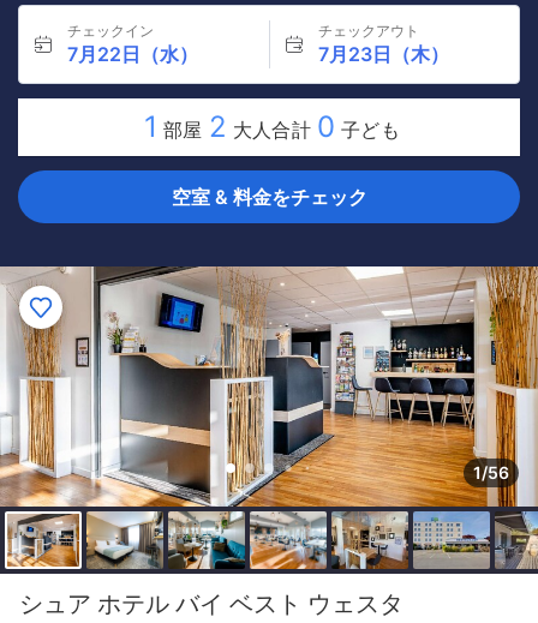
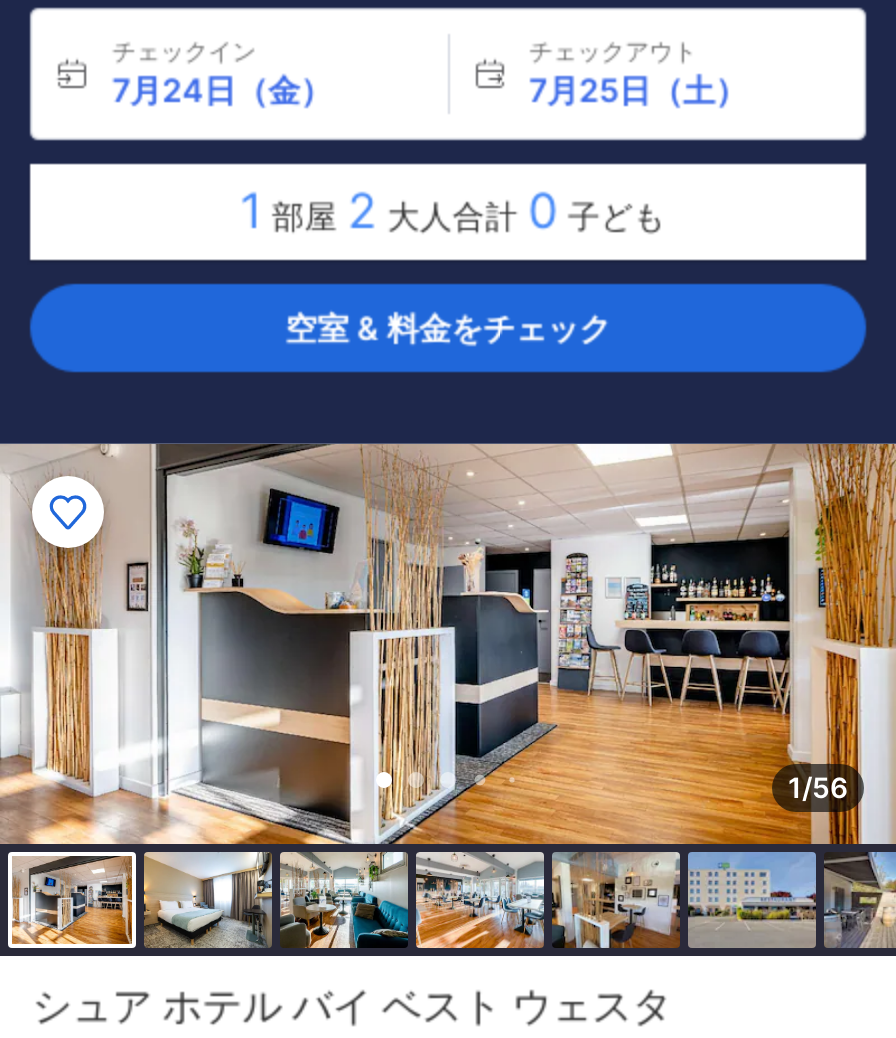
- 7月22日（水）
+ 7月24日（金）

- 7月23日（木）
+ 7月25日（土）
